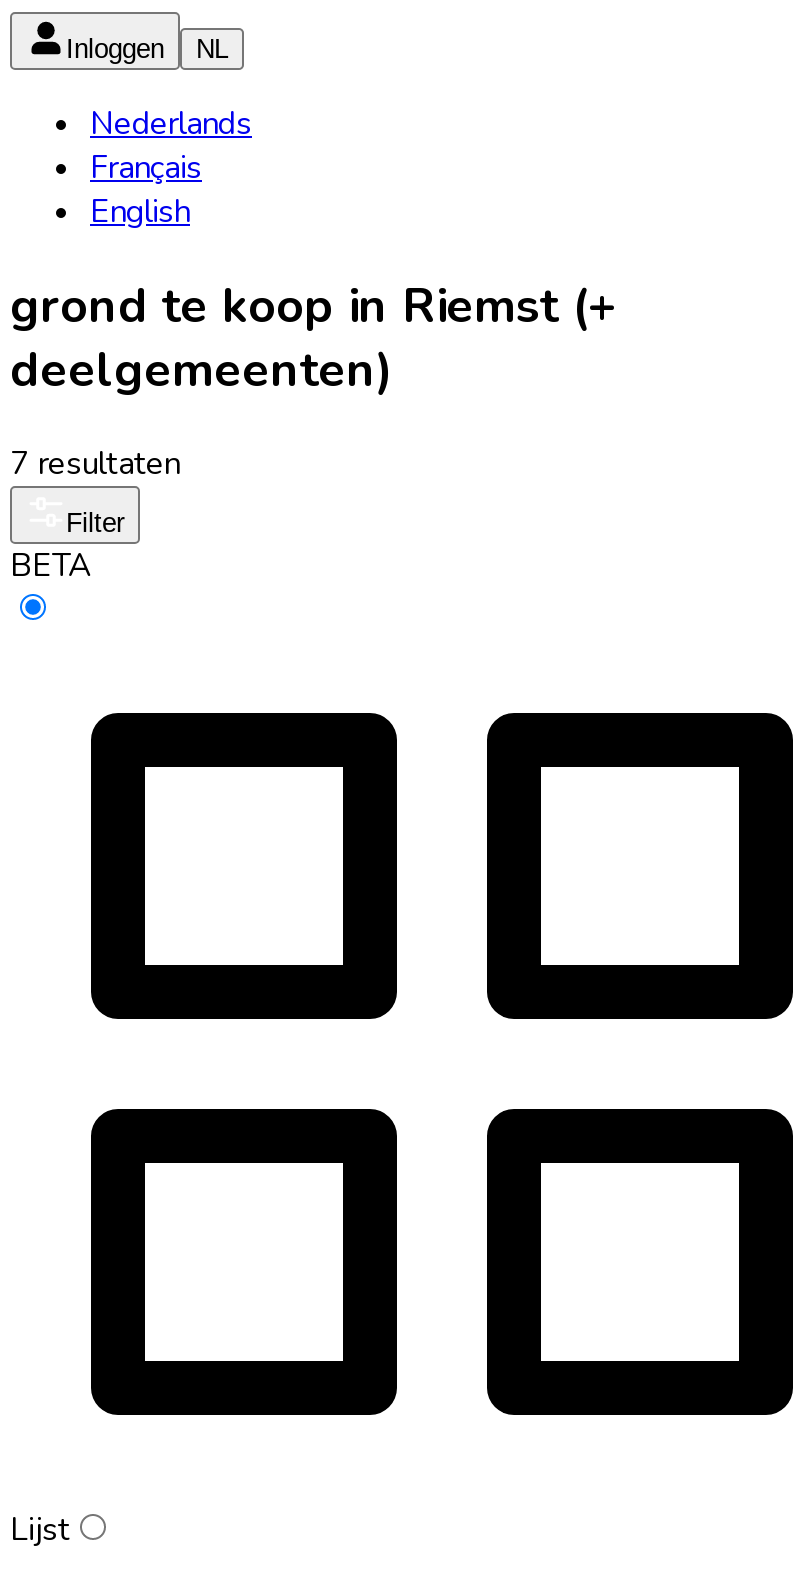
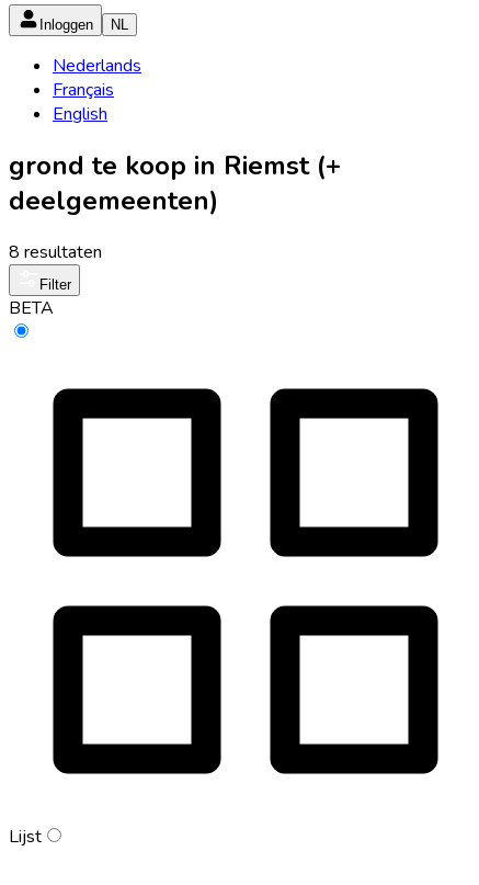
- 7 resultaten
+ 8 resultaten
